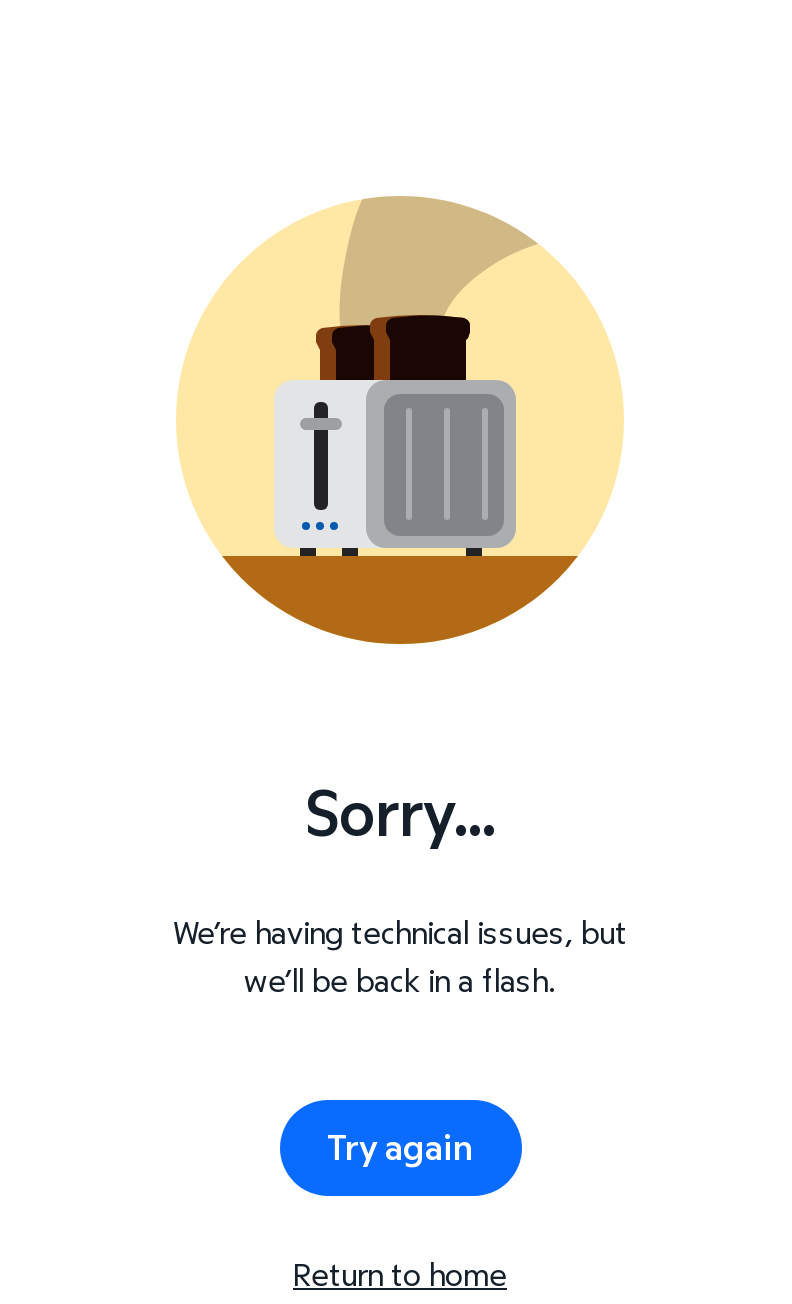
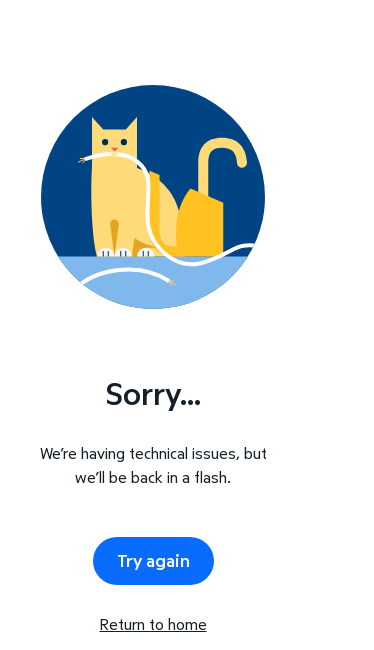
- [image]
+ [image]
